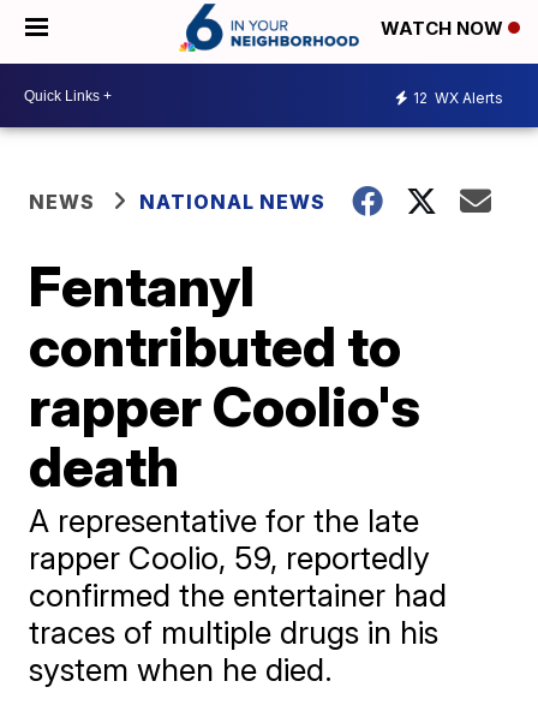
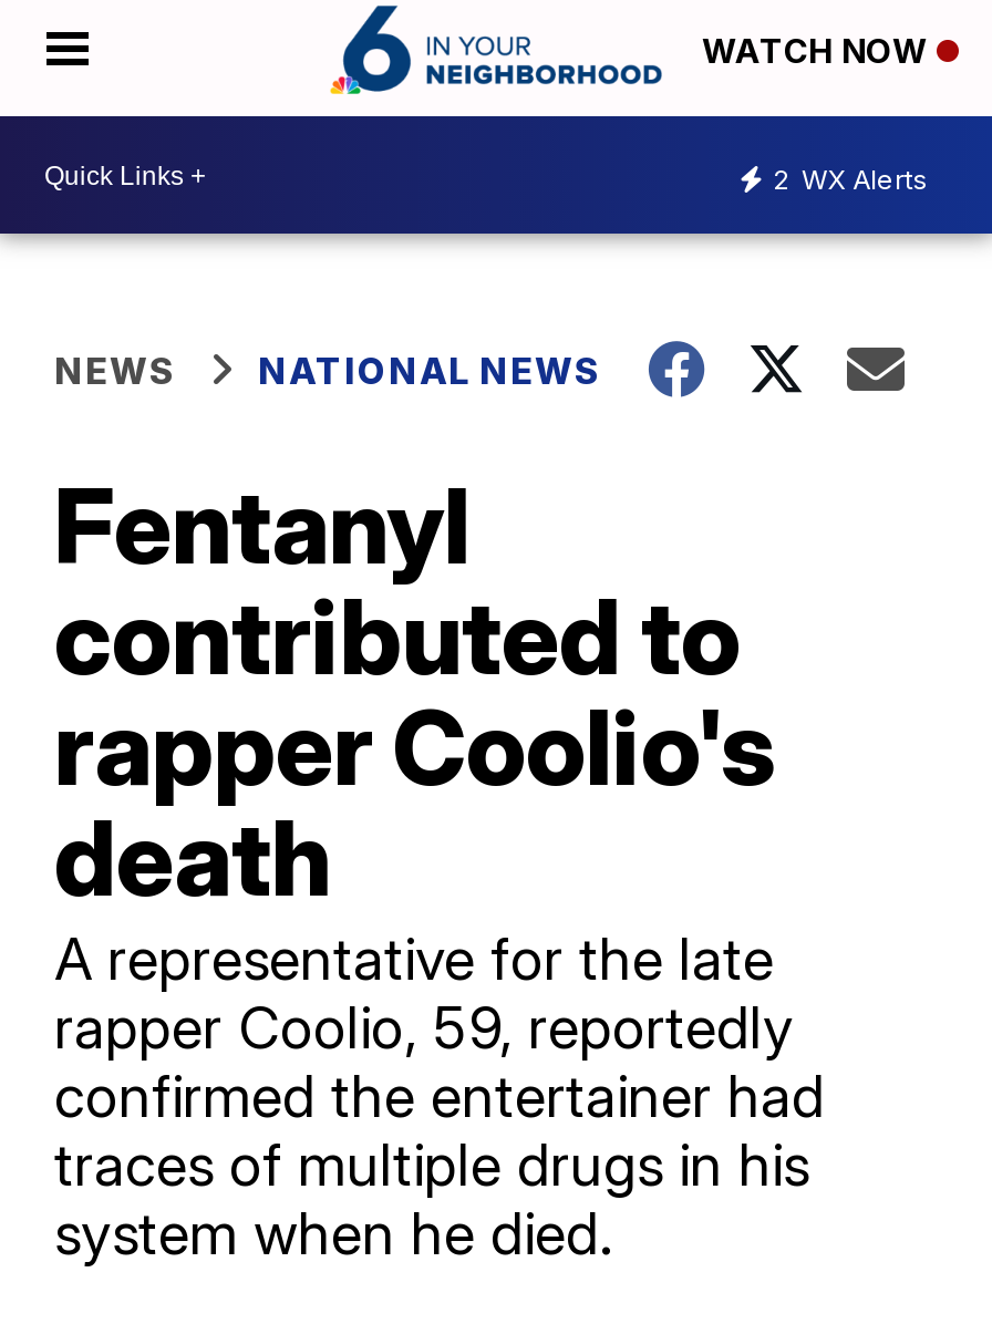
- 12 WX Alerts
+ 2 WX Alerts
